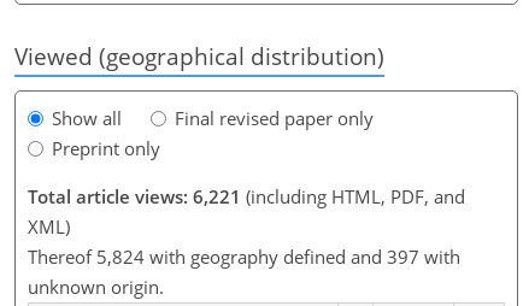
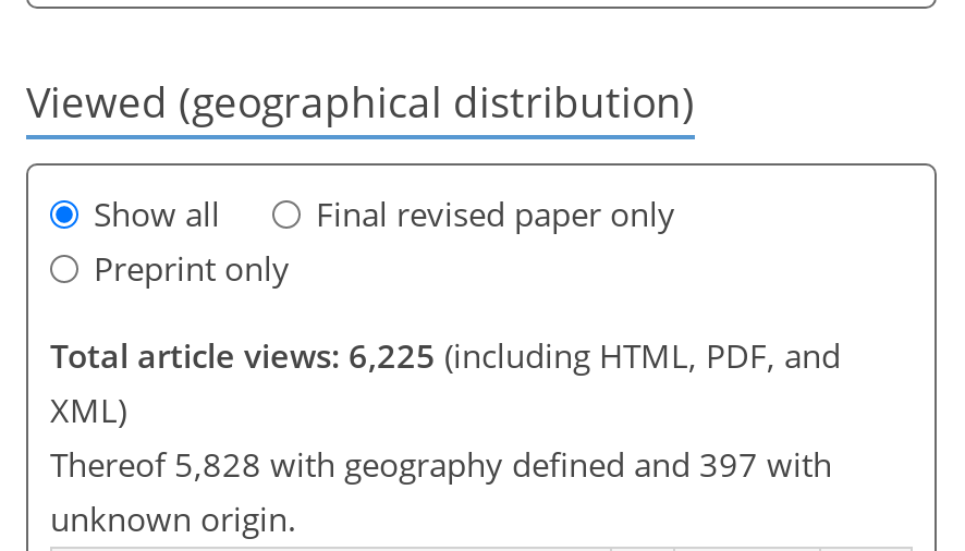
- Total article views: 6,221 (including HTML, PDF, and
+ Total article views: 6,225 (including HTML, PDF, and

- Thereof 5,824 with geography defined and 397 with
+ Thereof 5,828 with geography defined and 397 with
